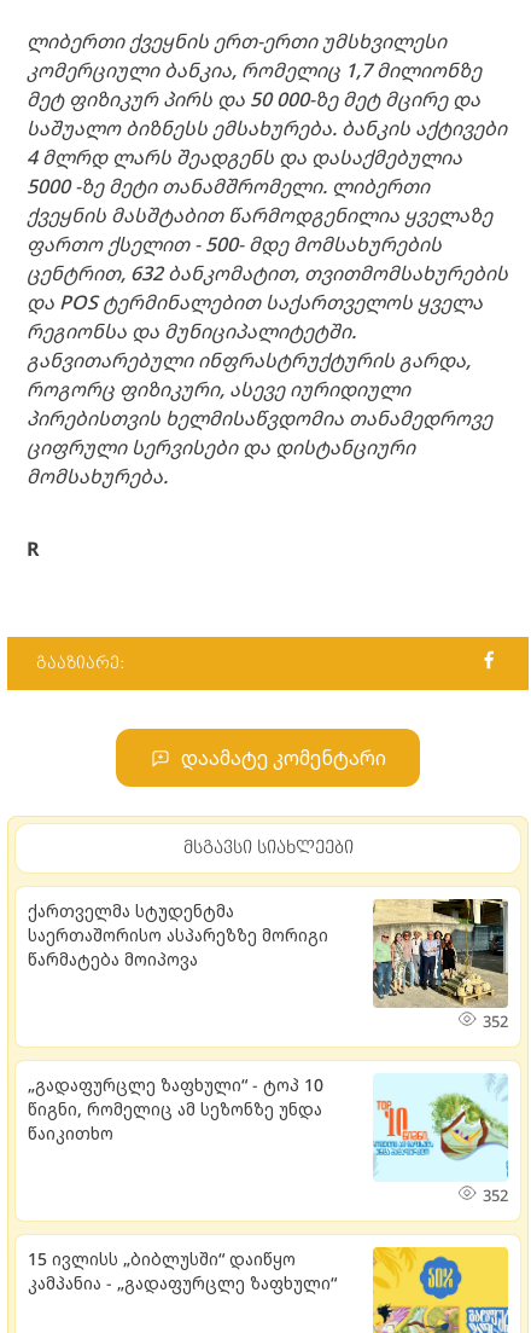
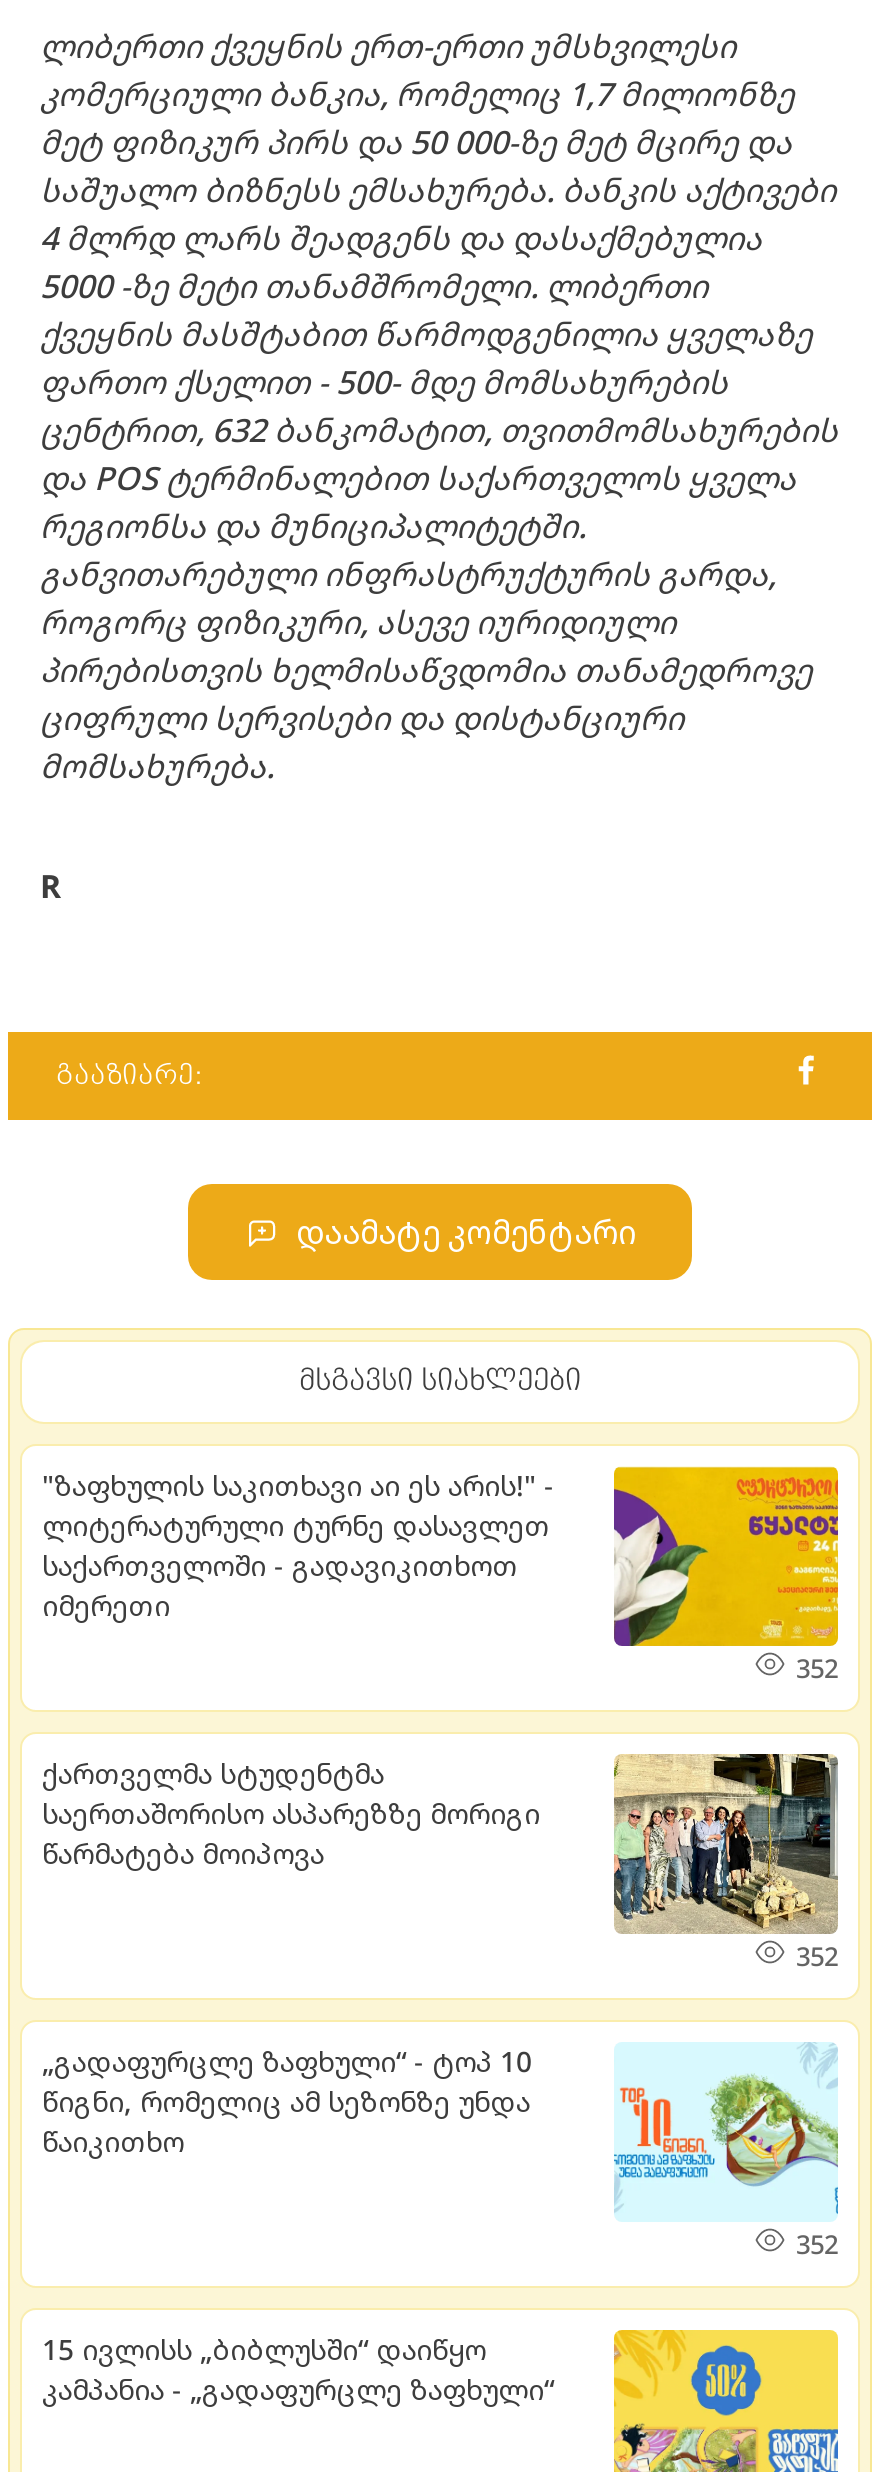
+ [image]
+ "ზაფხულის საკითხავი აი ეს არის!" -
+ ლიტერატურული ტურნე დასავლეთ
+ საქართველოში - გადავიკითხოთ
+ იმერეთი
+ 352
